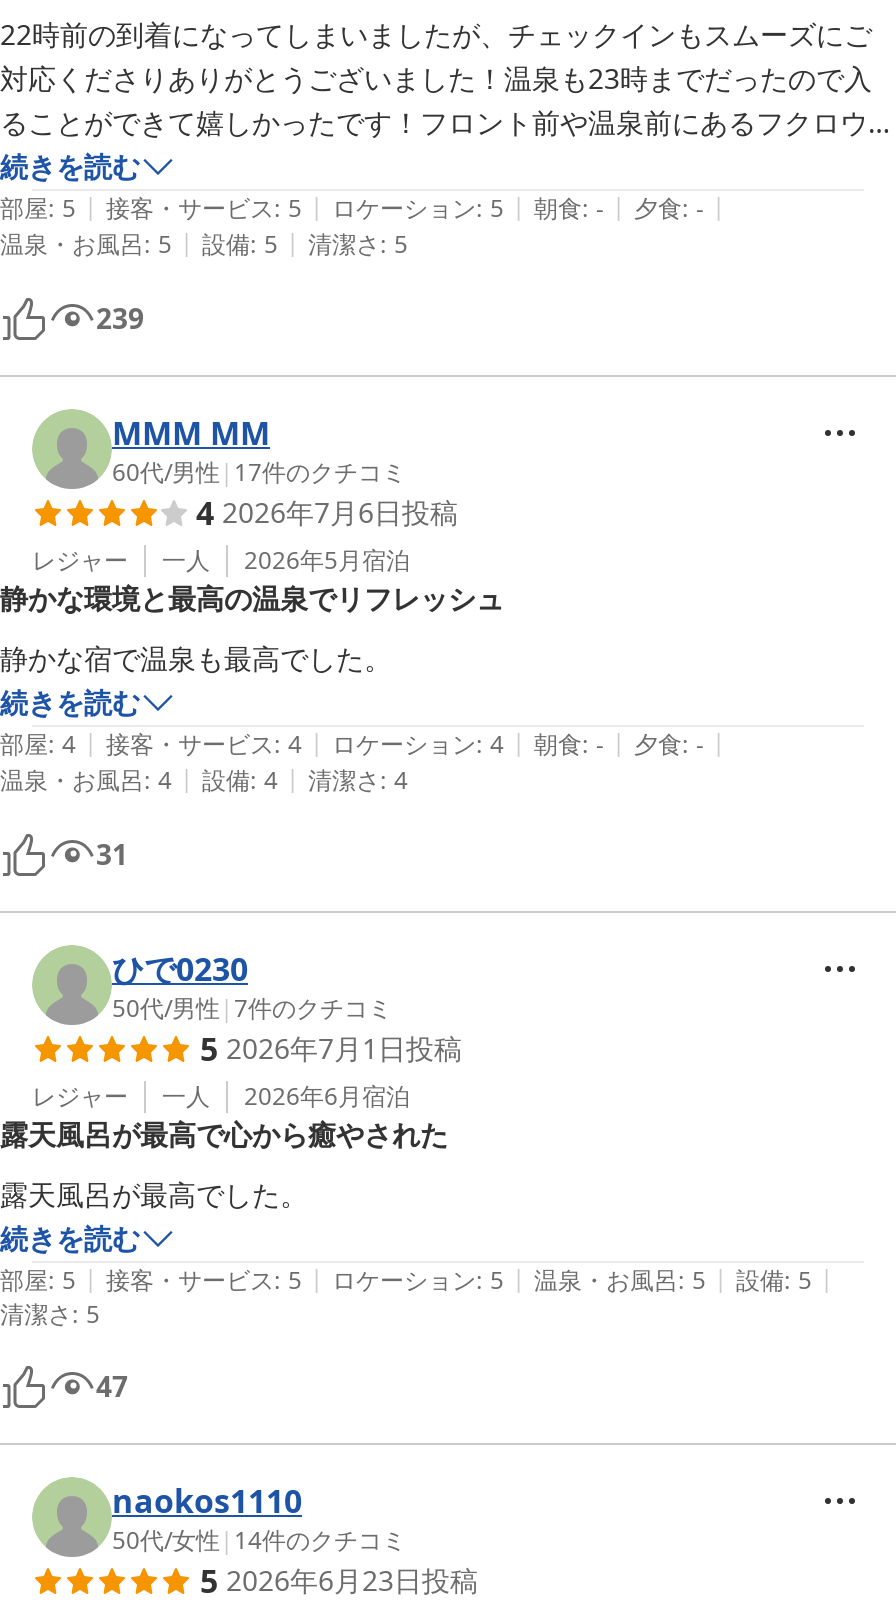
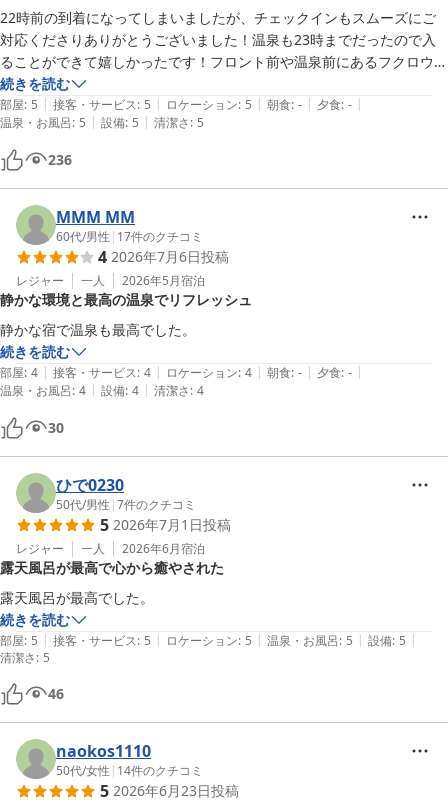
- 239
+ 236

- 31
+ 30

- 47
+ 46
